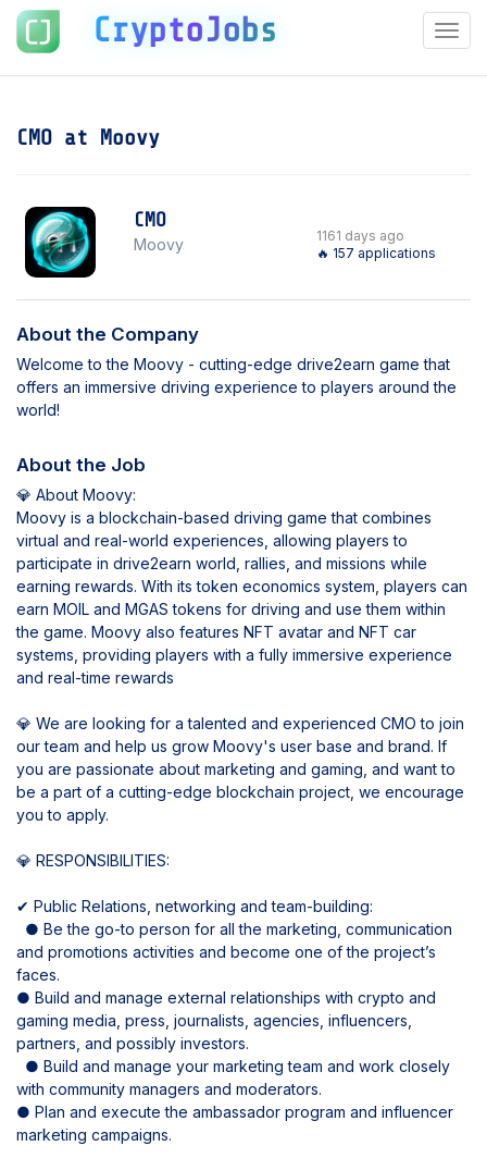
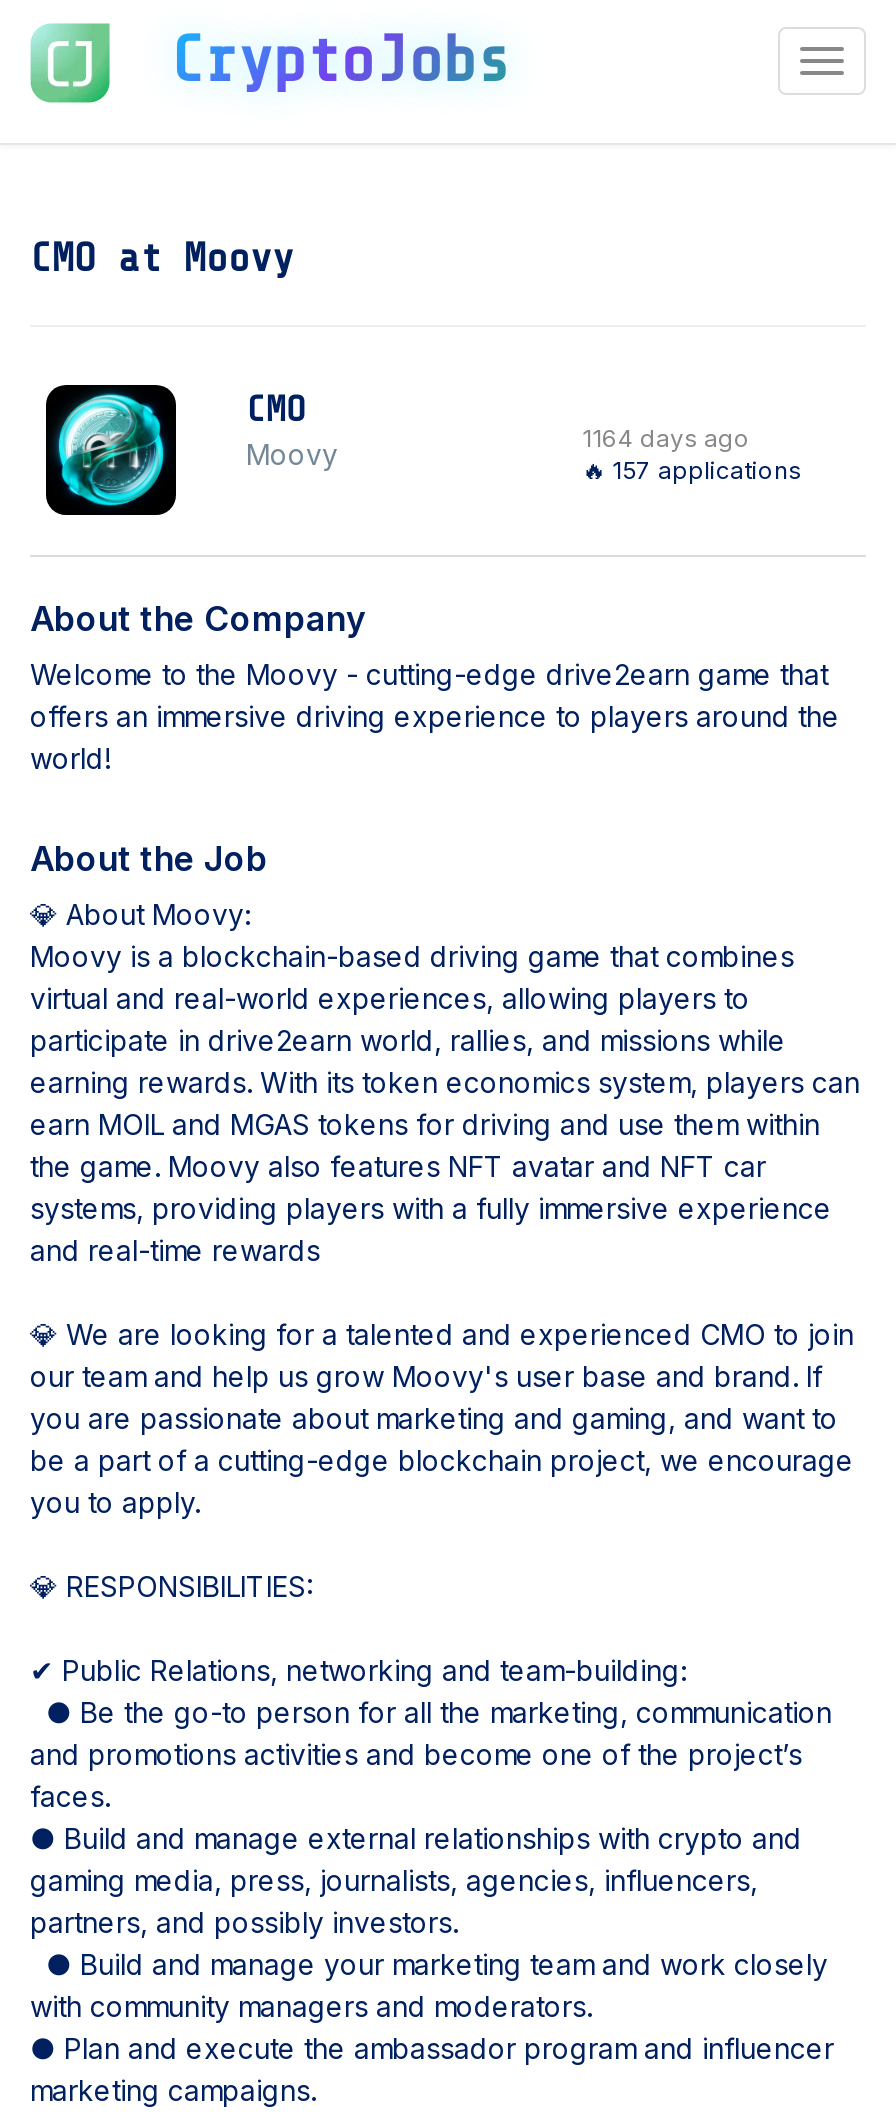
- 1161 days ago
+ 1164 days ago
